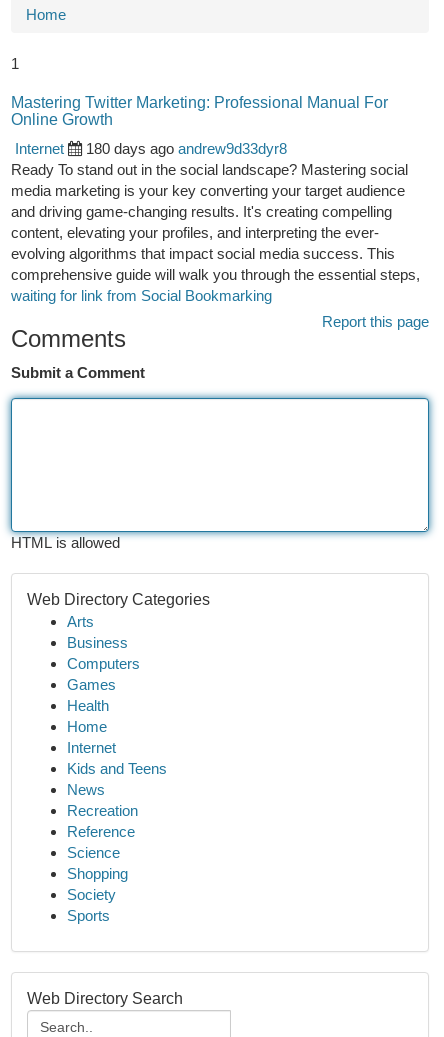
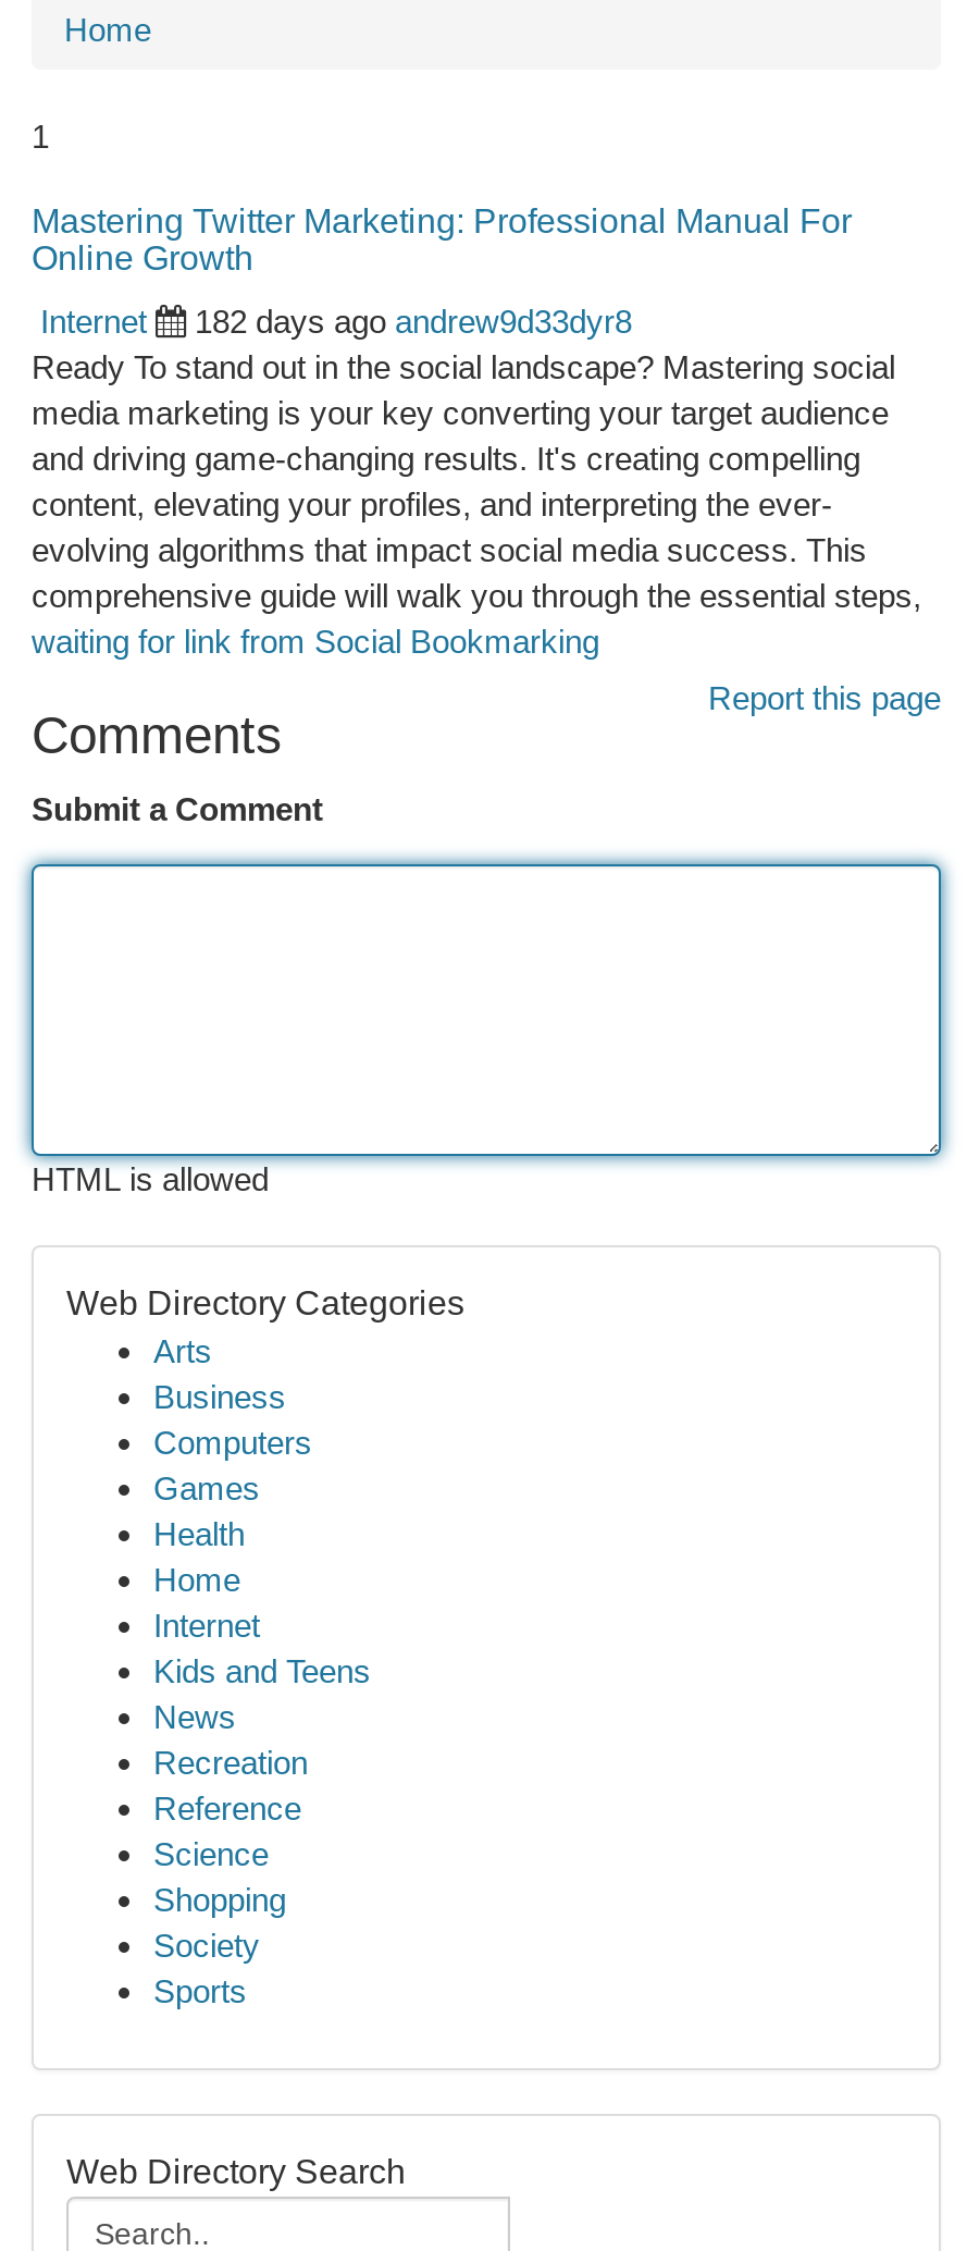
- 180 days ago andrew9d33dyr8
+ 182 days ago andrew9d33dyr8
